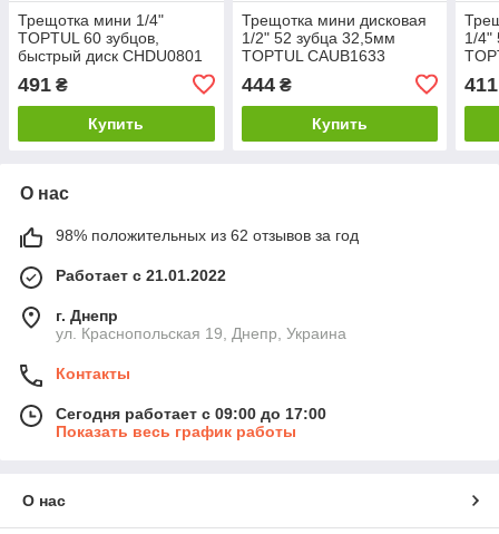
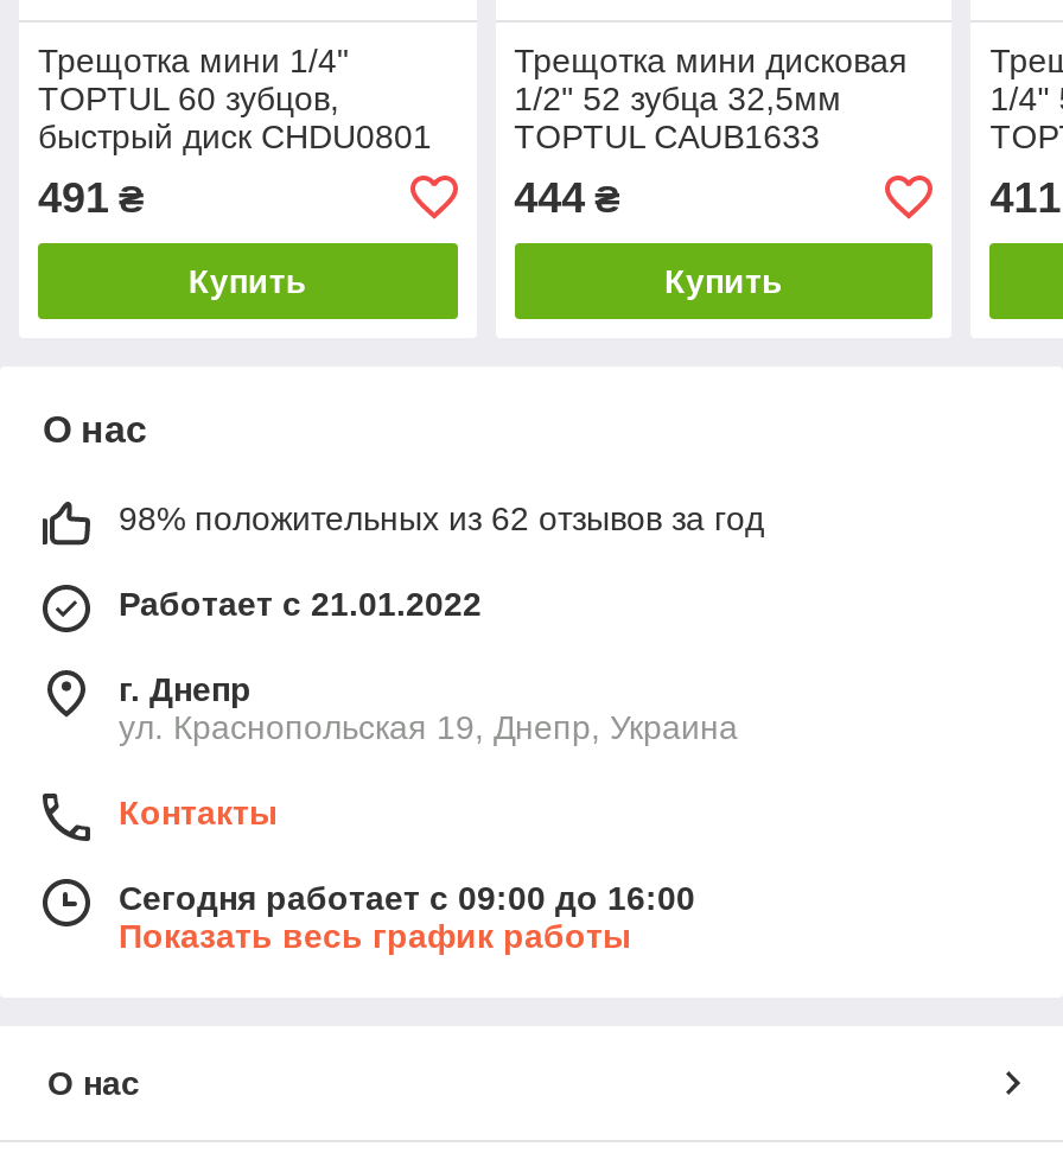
- Сегодня работает с 09:00 до 17:00
+ Сегодня работает с 09:00 до 16:00
